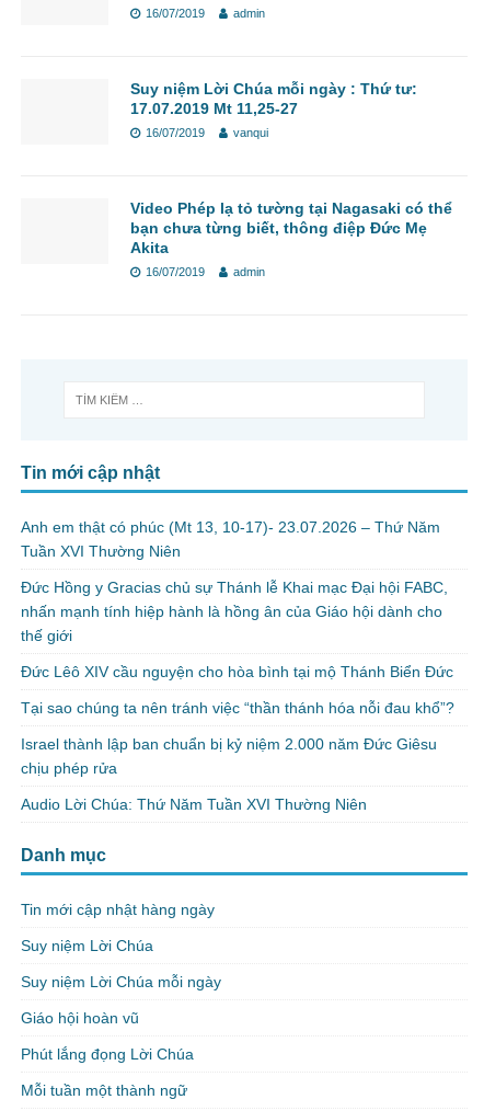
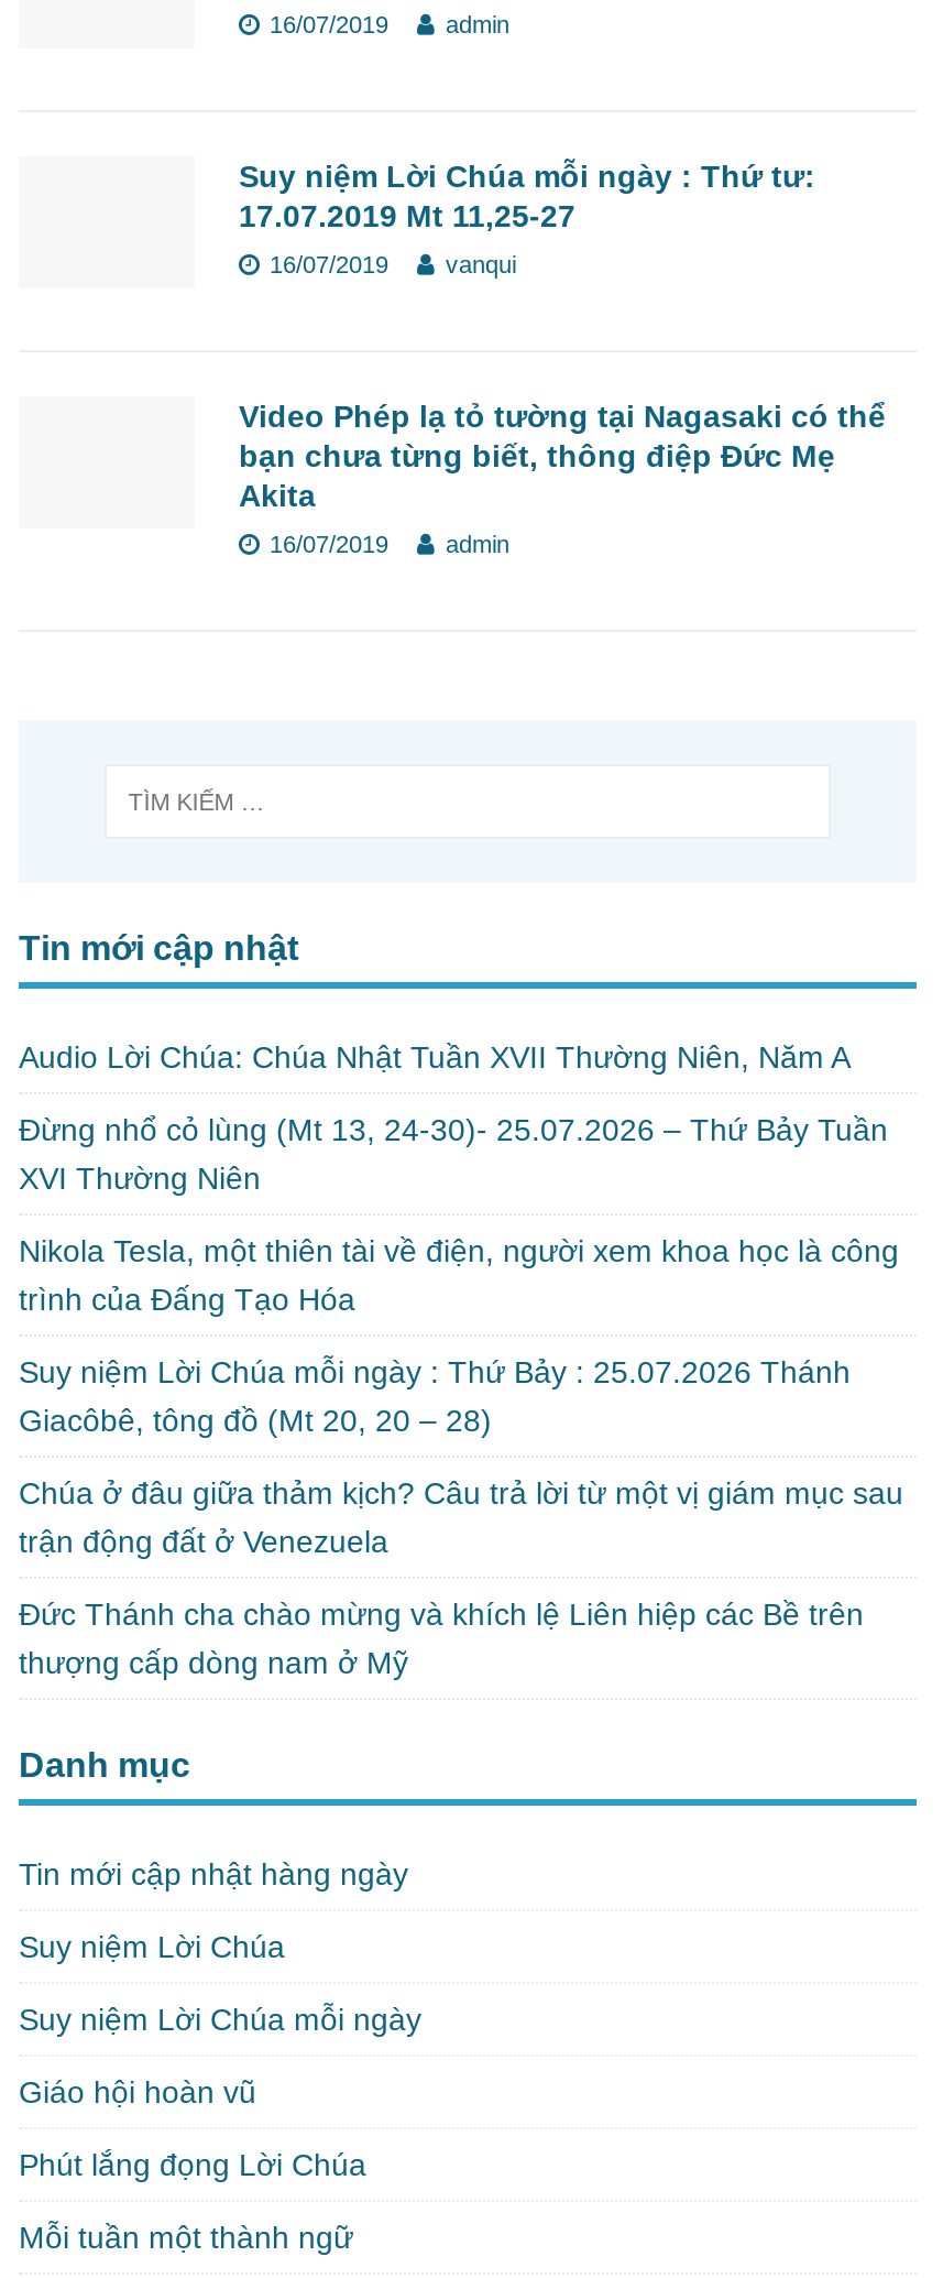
- Anh em thật có phúc (Mt 13, 10-17)- 23.07.2026 – Thứ Năm
- Tuần XVI Thường Niên
+ Audio Lời Chúa: Chúa Nhật Tuần XVII Thường Niên, Năm A

- Đức Hồng y Gracias chủ sự Thánh lễ Khai mạc Đại hội FABC,
- nhấn mạnh tính hiệp hành là hồng ân của Giáo hội dành cho
- thế giới
+ Đừng nhổ cỏ lùng (Mt 13, 24-30)- 25.07.2026 – Thứ Bảy Tuần
+ XVI Thường Niên

- Đức Lêô XIV cầu nguyện cho hòa bình tại mộ Thánh Biển Đức
+ Nikola Tesla, một thiên tài về điện, người xem khoa học là công
+ trình của Đấng Tạo Hóa

- Tại sao chúng ta nên tránh việc “thần thánh hóa nỗi đau khổ”?
+ Suy niệm Lời Chúa mỗi ngày : Thứ Bảy : 25.07.2026 Thánh
+ Giacôbê, tông đồ (Mt 20, 20 – 28)

- Israel thành lập ban chuẩn bị kỷ niệm 2.000 năm Đức Giêsu
- chịu phép rửa
+ Chúa ở đâu giữa thảm kịch? Câu trả lời từ một vị giám mục sau
+ trận động đất ở Venezuela

- Audio Lời Chúa: Thứ Năm Tuần XVI Thường Niên
+ Đức Thánh cha chào mừng và khích lệ Liên hiệp các Bề trên
+ thượng cấp dòng nam ở Mỹ
